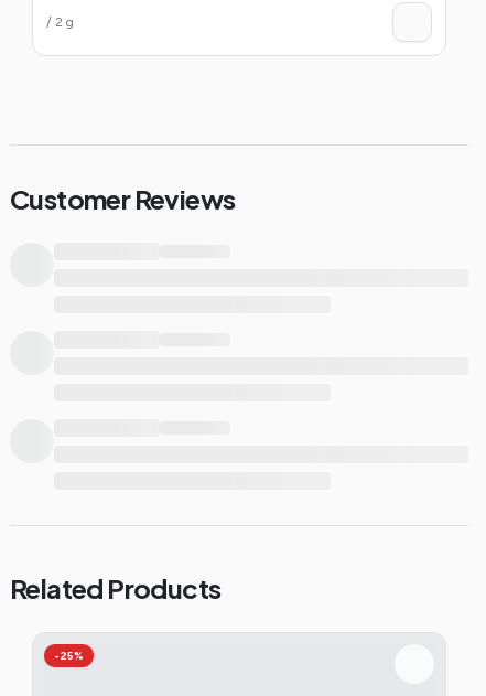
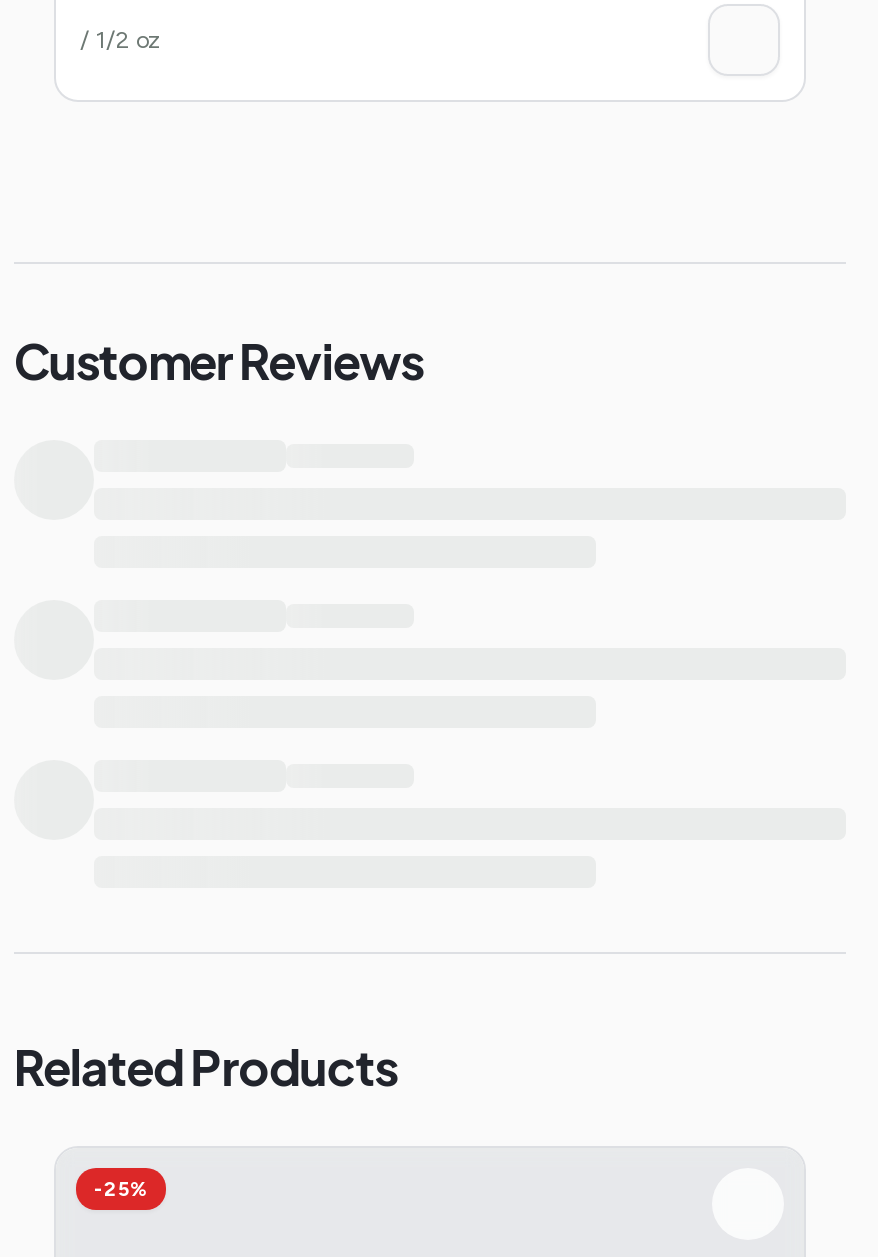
- / 2 g
+ / 1/2 oz
